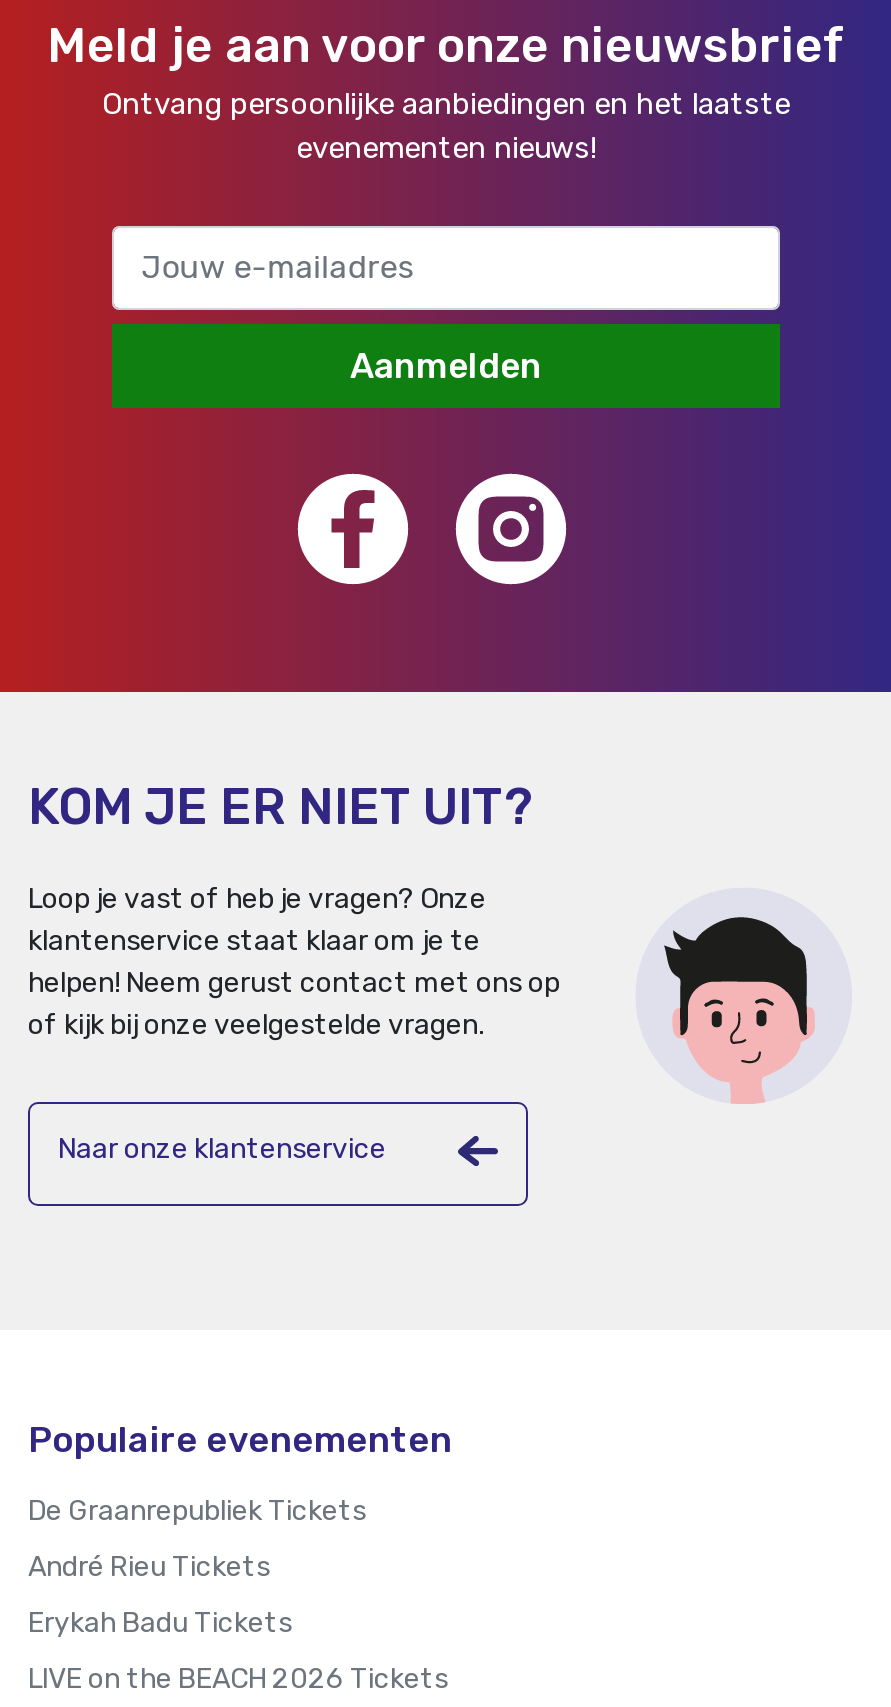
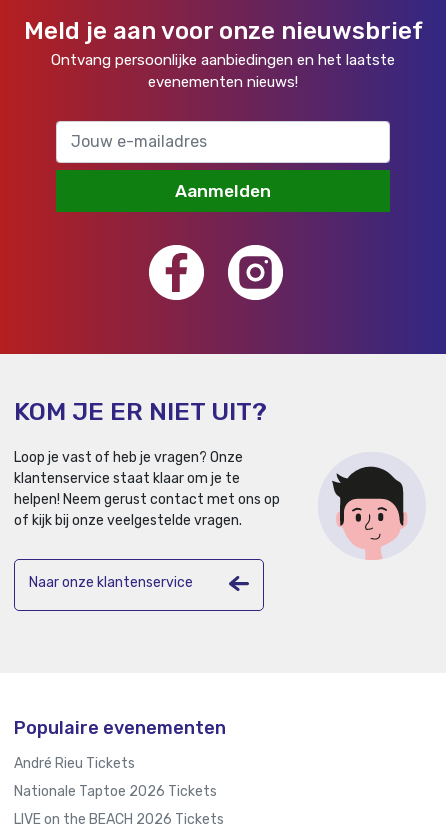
- De Graanrepubliek Tickets

- Erykah Badu Tickets
+ Nationale Taptoe 2026 Tickets
